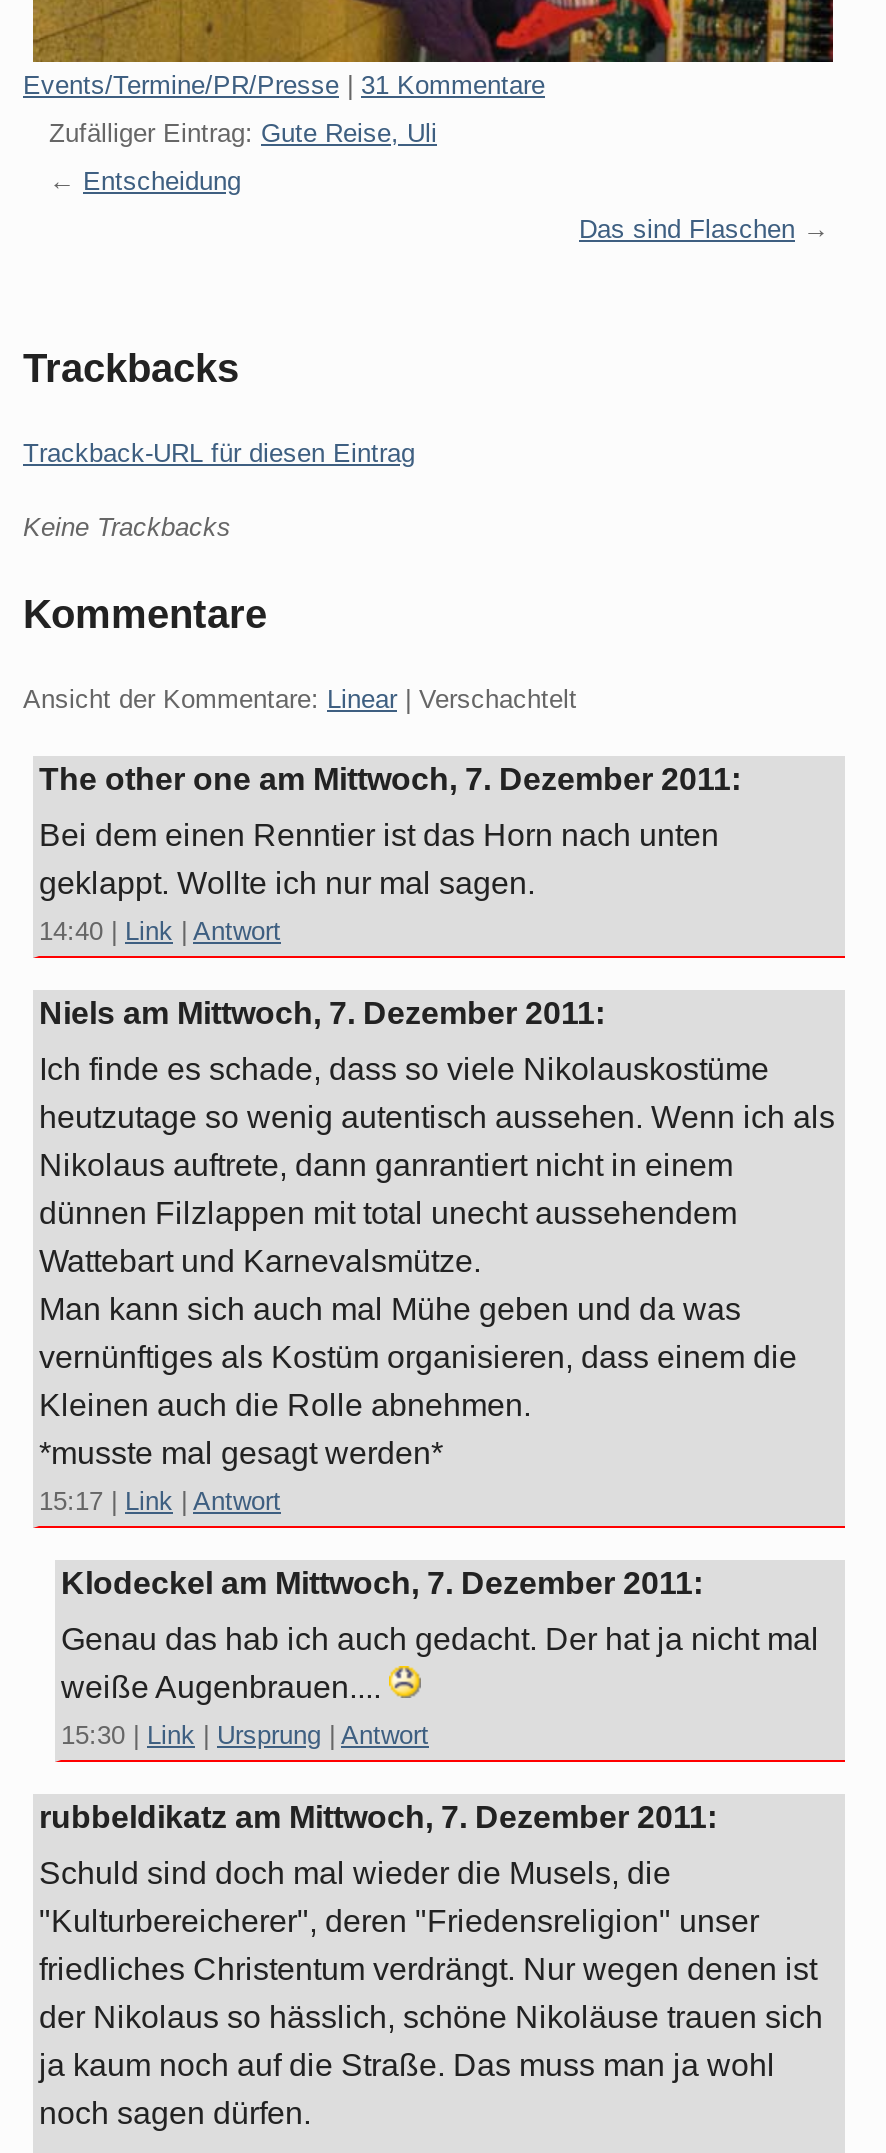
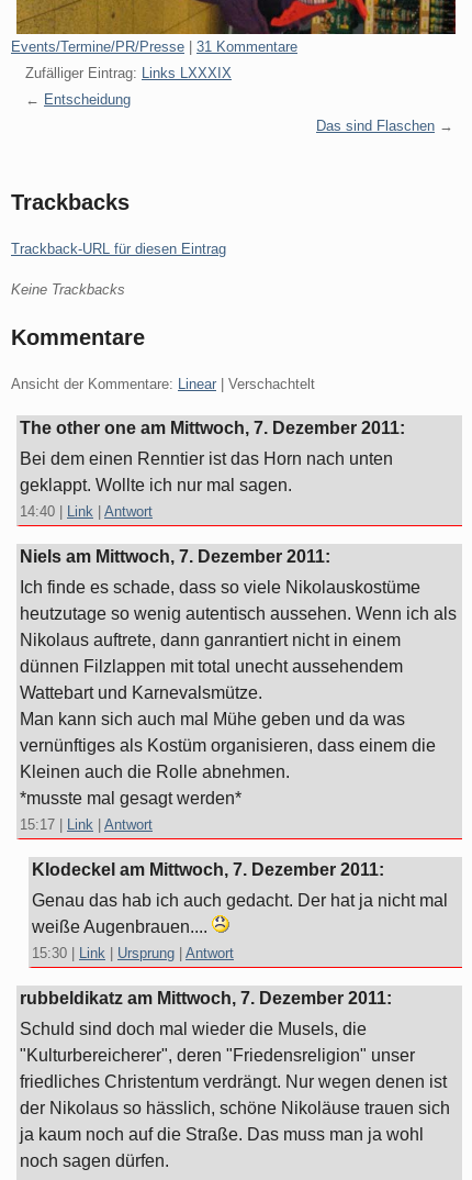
- Zufälliger Eintrag: Gute Reise, Uli
+ Zufälliger Eintrag: Links LXXXIX
